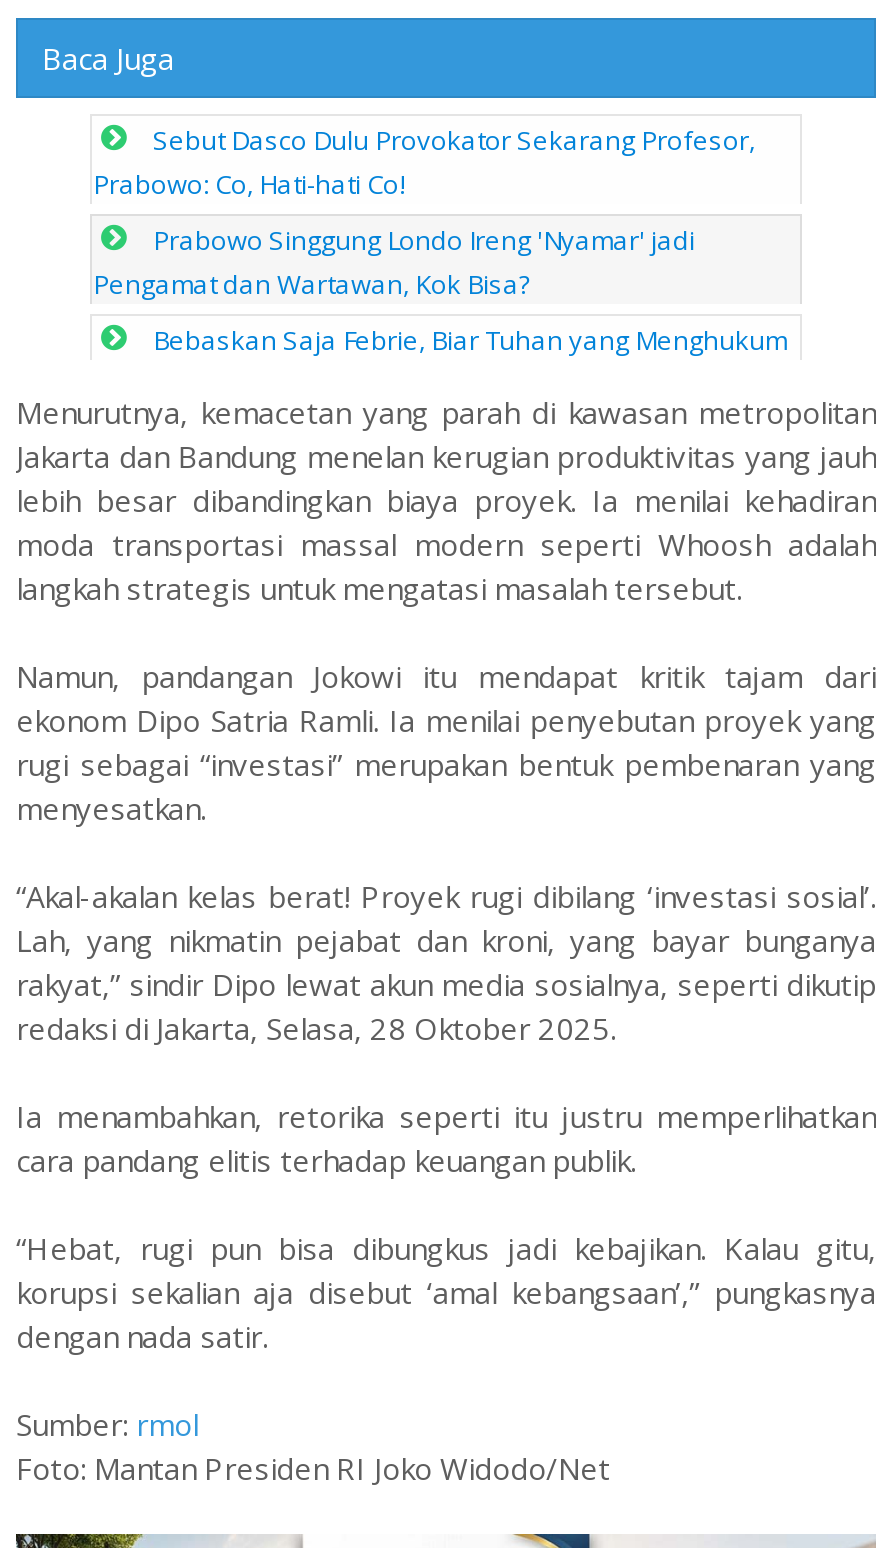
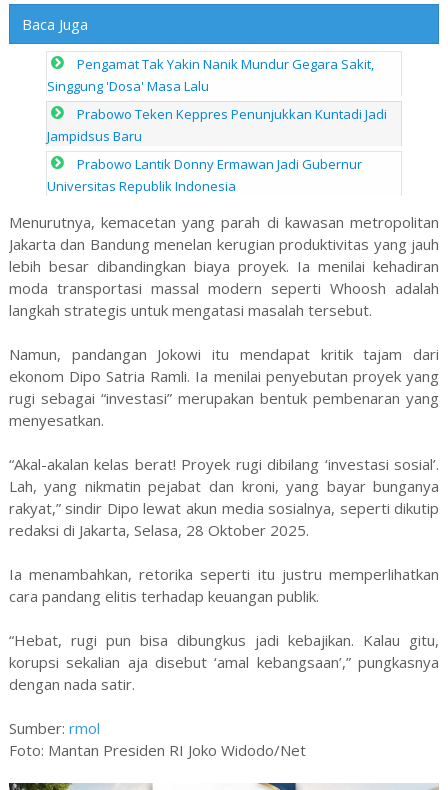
- Sebut Dasco Dulu Provokator Sekarang Profesor,
- Prabowo: Co, Hati-hati Co!
+ Pengamat Tak Yakin Nanik Mundur Gegara Sakit,
+ Singgung 'Dosa' Masa Lalu

- Prabowo Singgung Londo Ireng 'Nyamar' jadi
- Pengamat dan Wartawan, Kok Bisa?
+ Prabowo Teken Keppres Penunjukkan Kuntadi Jadi
+ Jampidsus Baru

- Bebaskan Saja Febrie, Biar Tuhan yang Menghukum
+ Prabowo Lantik Donny Ermawan Jadi Gubernur
+ Universitas Republik Indonesia
